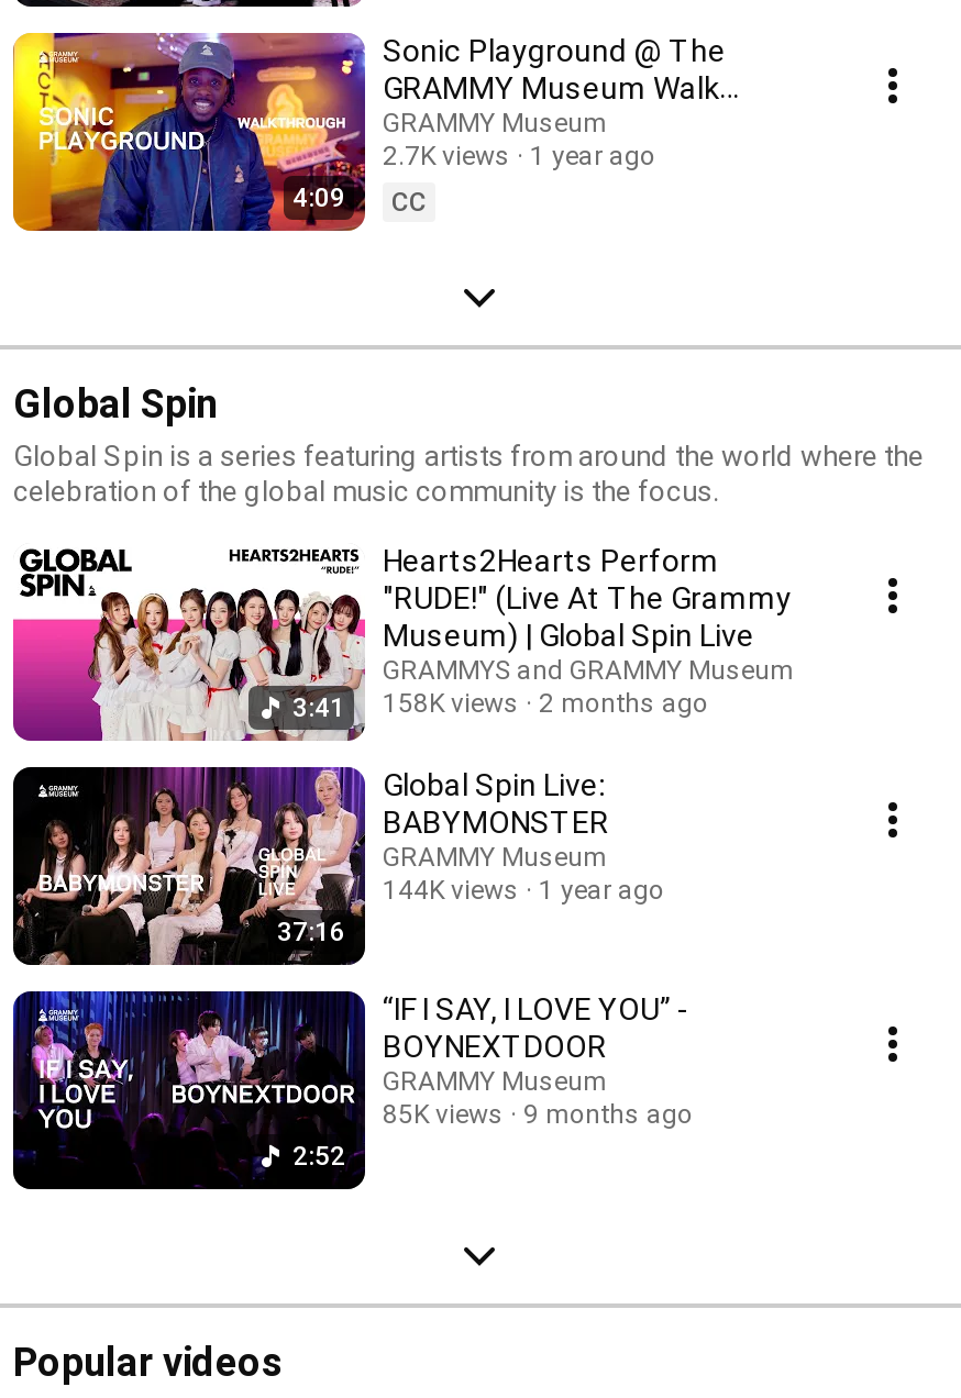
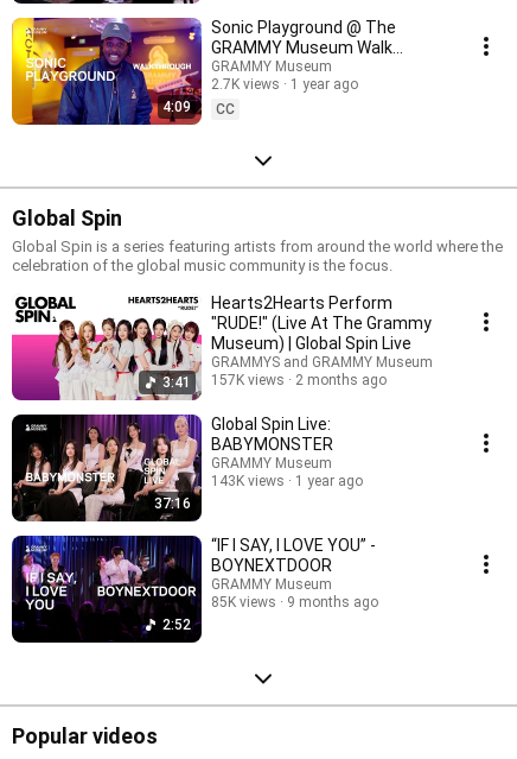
- 3:41 158K views 2 months ago
+ 3:41 157K views 2 months ago

- 144K views 1 year ago
+ 143K views 1 year ago
